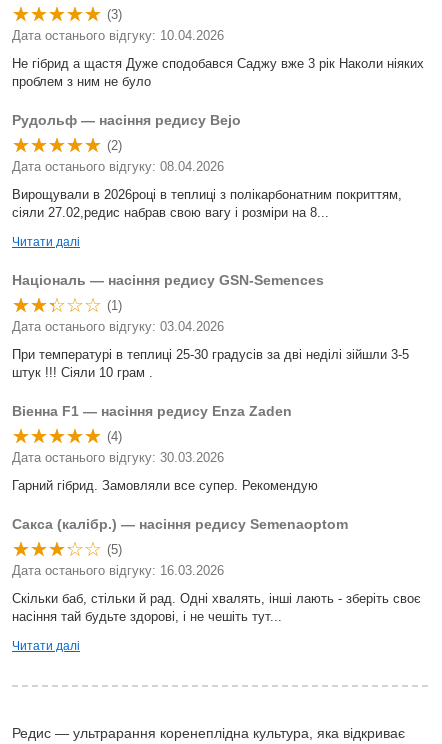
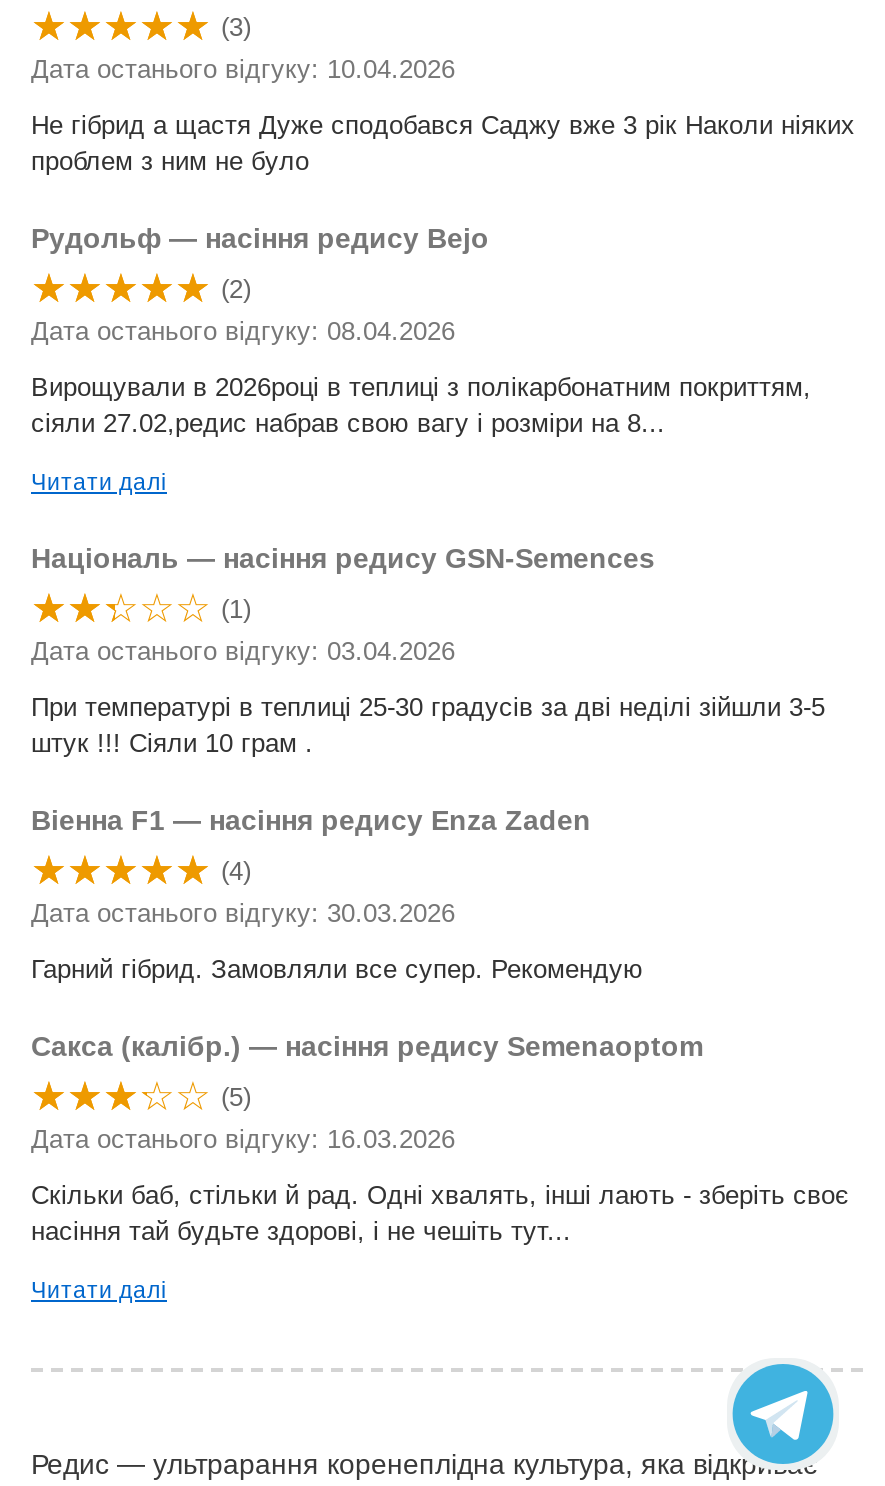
+ [image]
